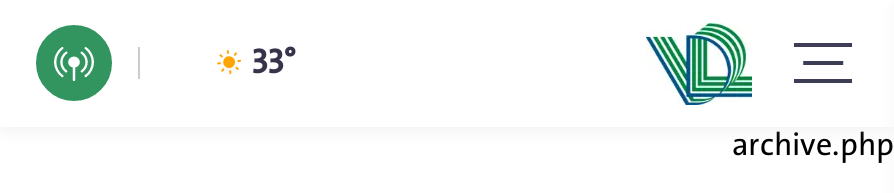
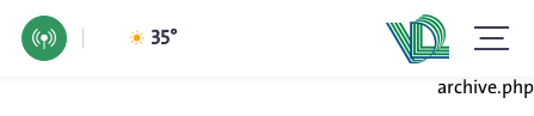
- 33°
+ 35°
